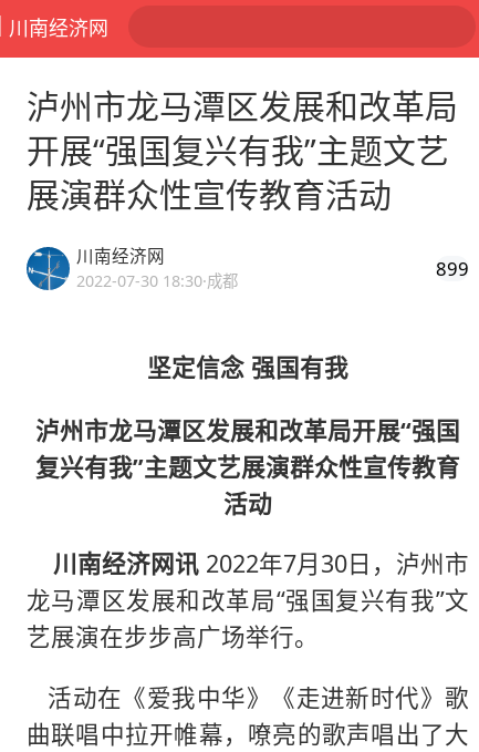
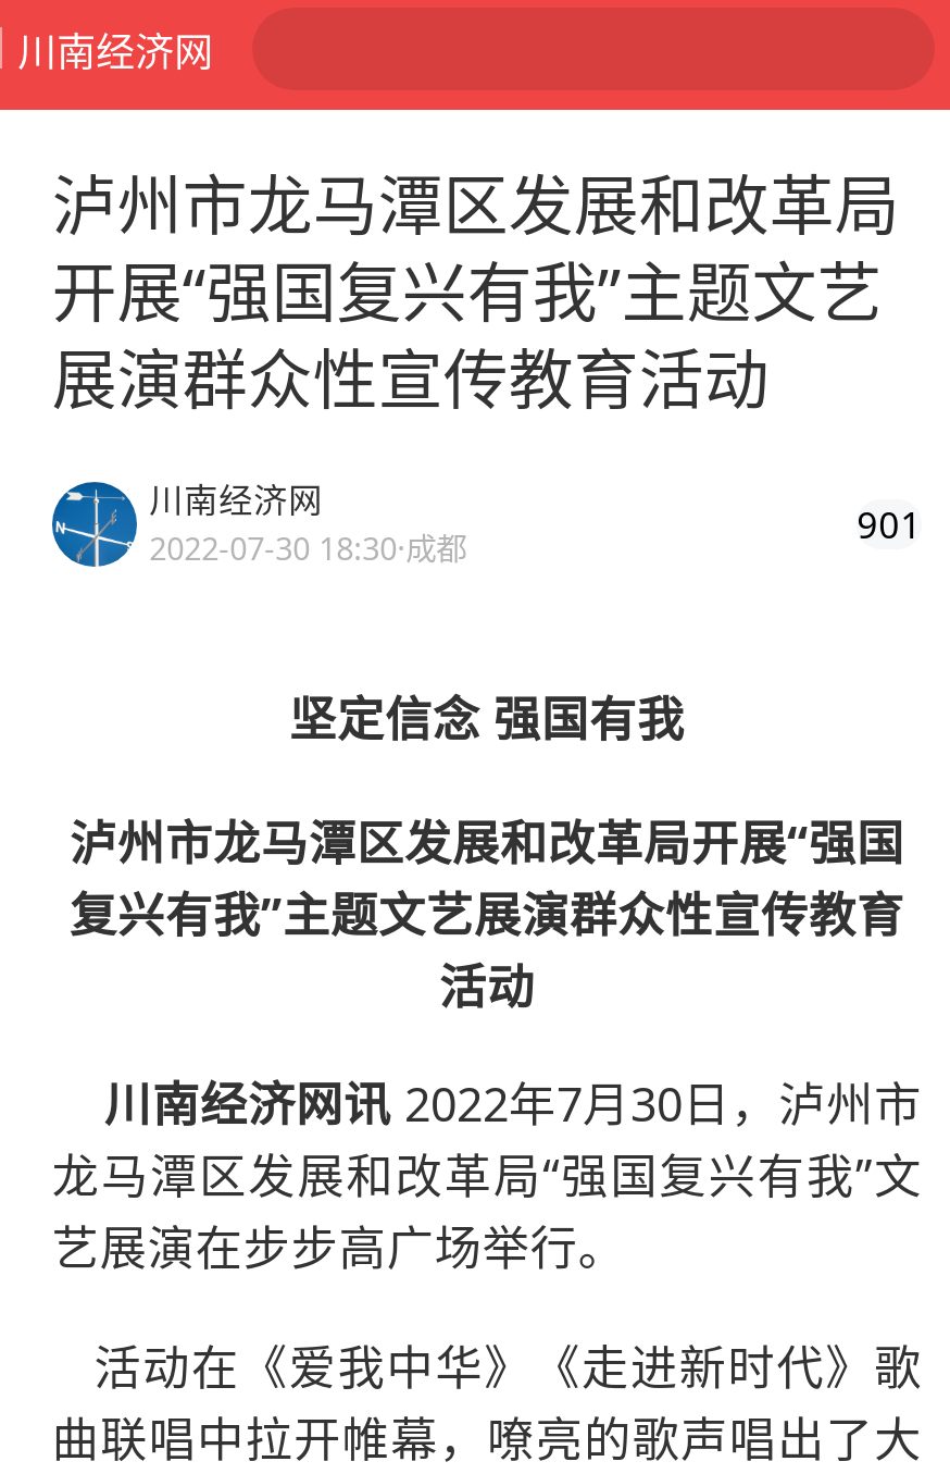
- 899
+ 901
